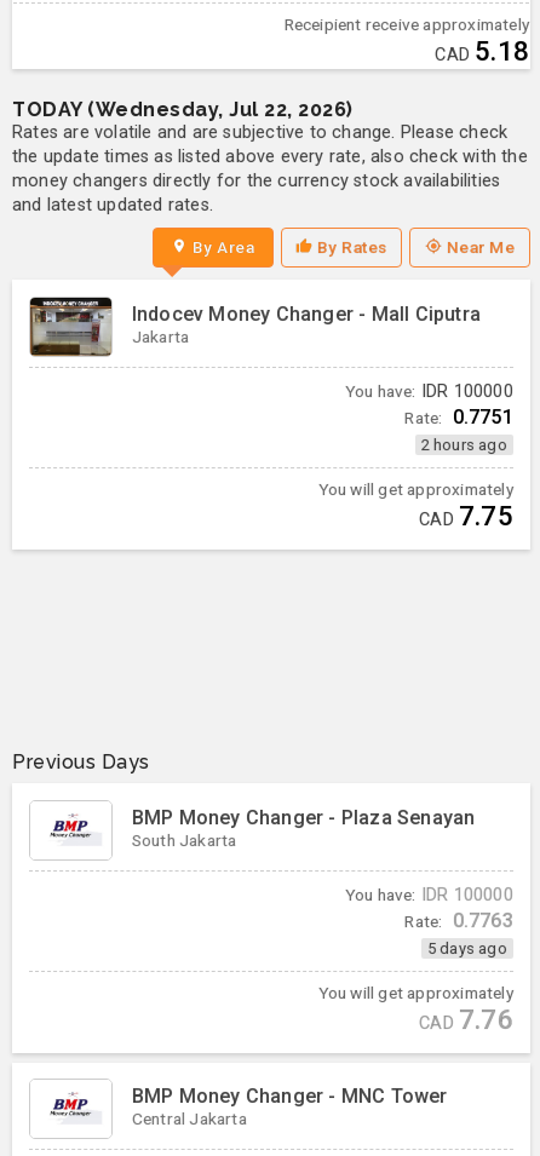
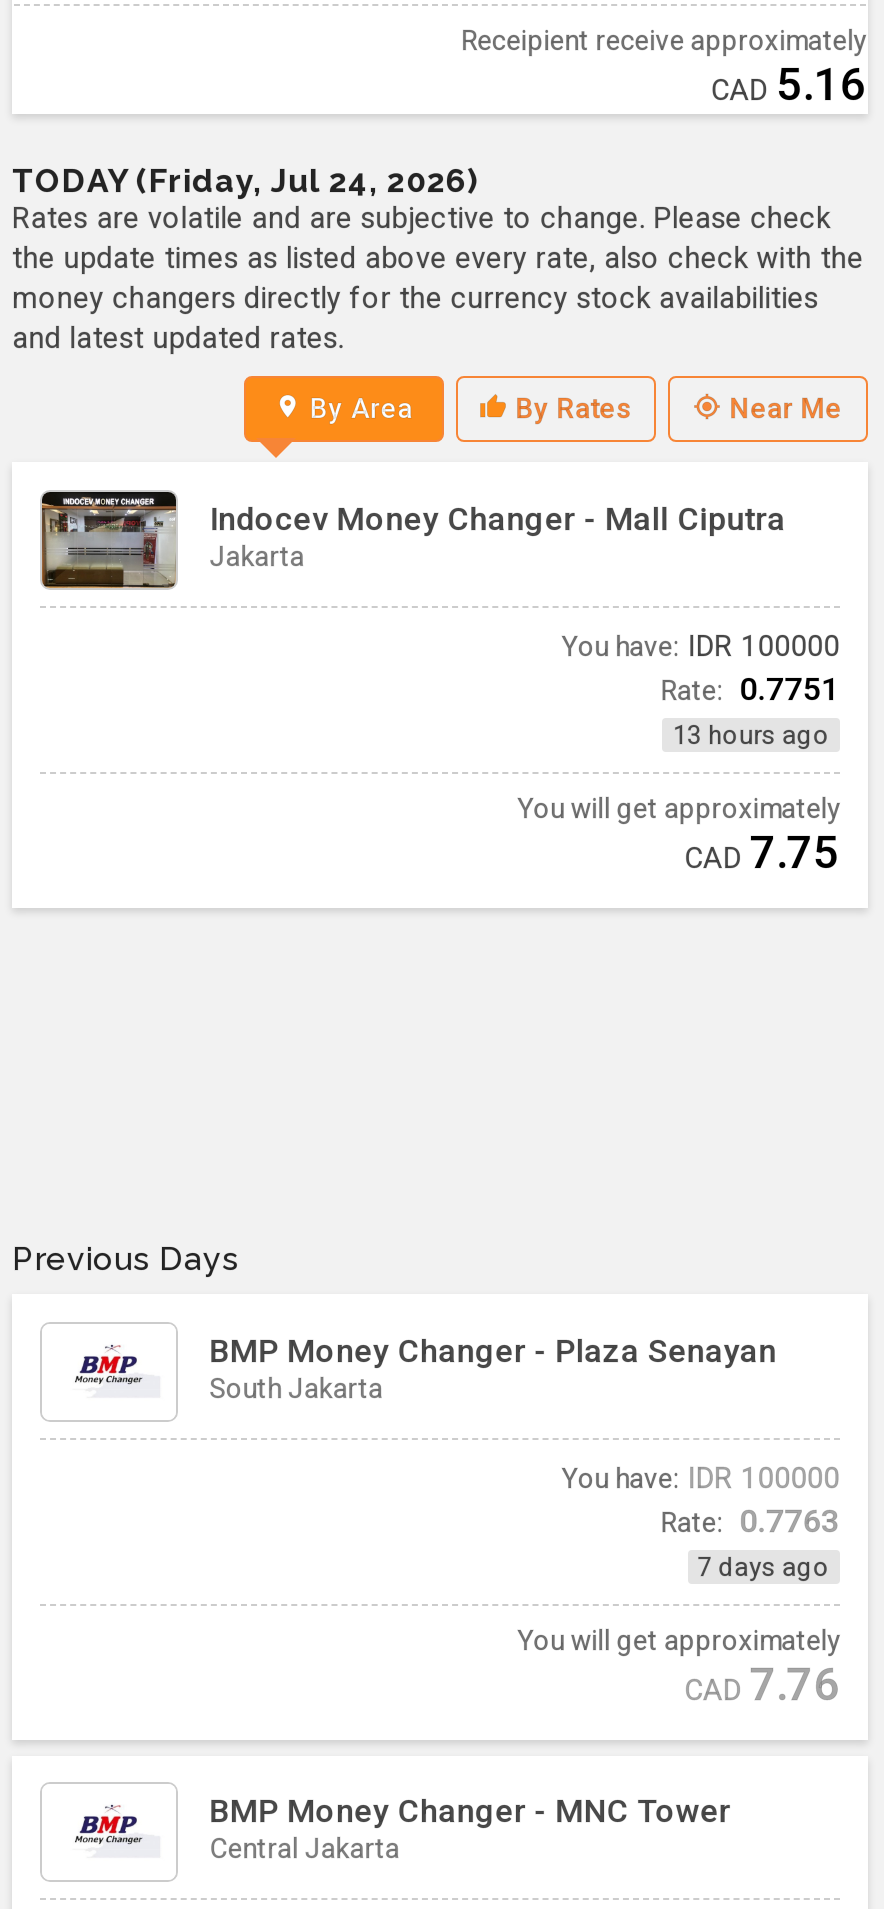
- CAD 5.18
+ CAD 5.16

- TODAY (Wednesday, Jul 22, 2026)
+ TODAY (Friday, Jul 24, 2026)

- 2 hours ago
+ 13 hours ago

- 5 days ago
+ 7 days ago
